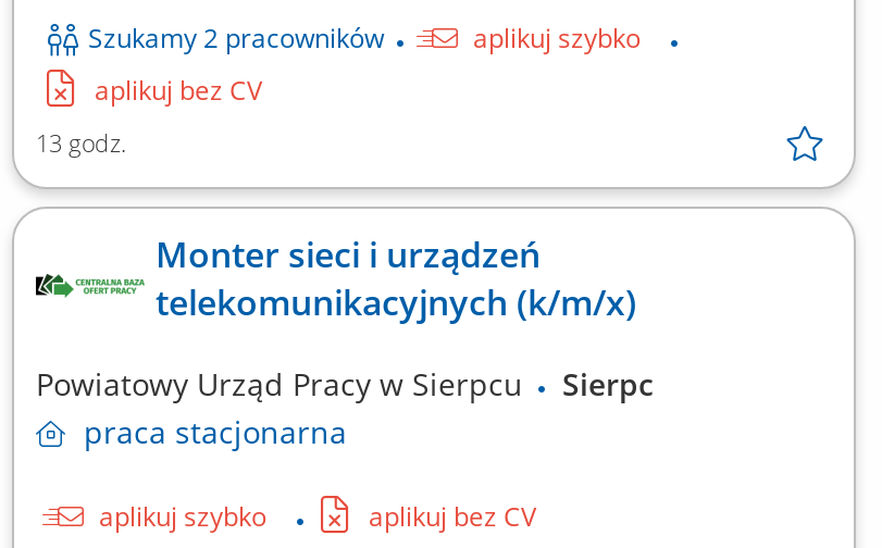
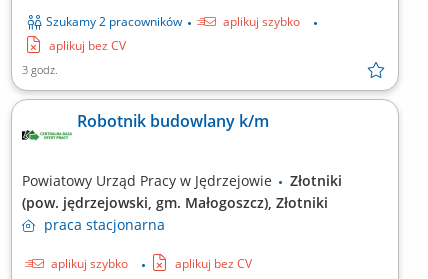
- 13 godz.
+ 3 godz.

- Monter sieci i urządzeń
- telekomunikacyjnych (k/m/x)
+ Robotnik budowlany k/m

- Powiatowy Urząd Pracy w Sierpcu
- Sierpc
+ Powiatowy Urząd Pracy w Jędrzejowie
+ Złotniki
+ (pow. jędrzejowski, gm. Małogoszcz), Złotniki
